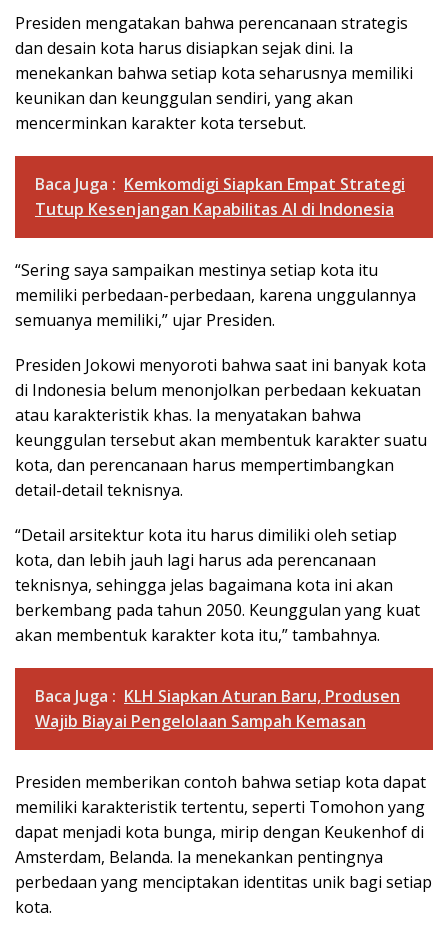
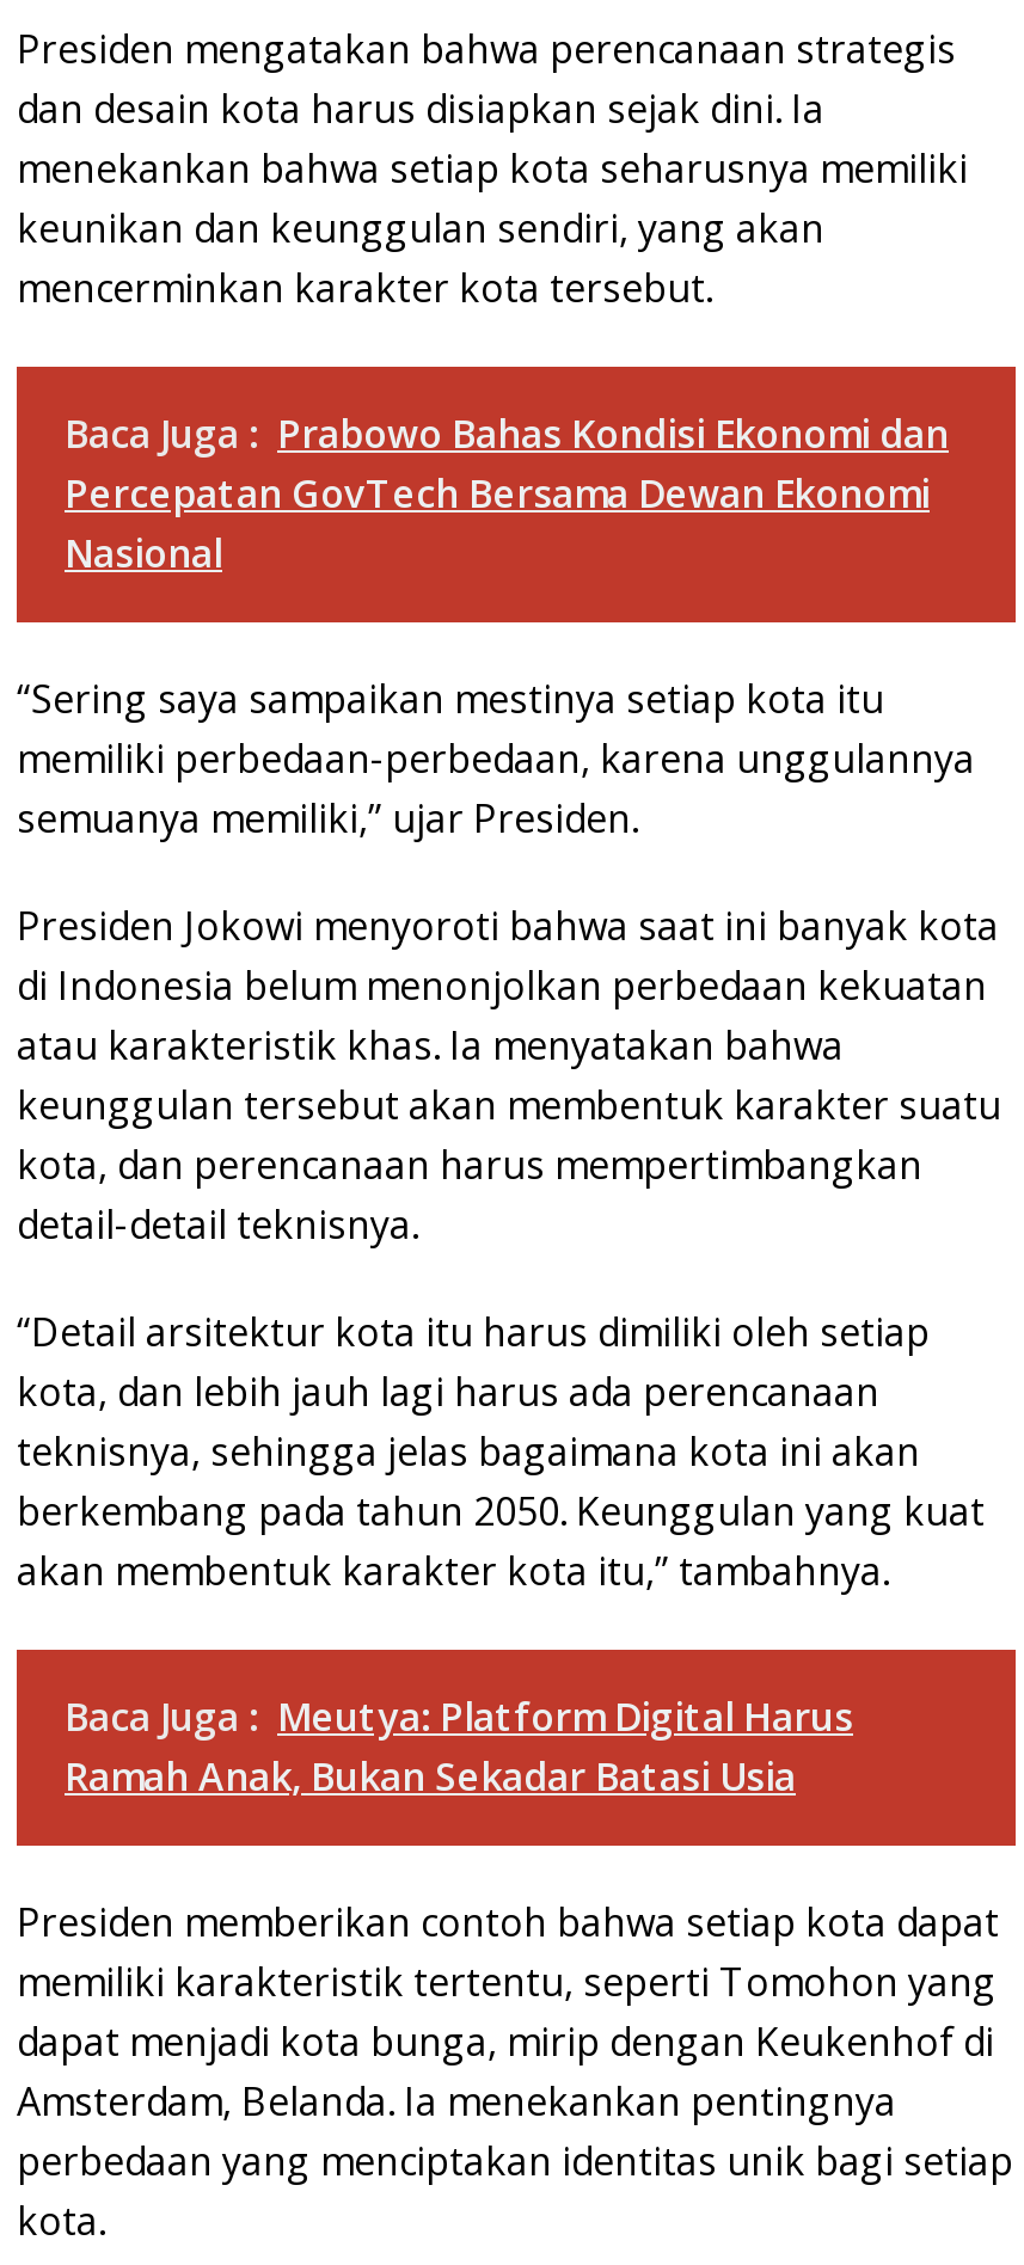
- Baca Juga : Kemkomdigi Siapkan Empat Strategi
- Tutup Kesenjangan Kapabilitas AI di Indonesia
+ Baca Juga : Prabowo Bahas Kondisi Ekonomi dan
+ Percepatan GovTech Bersama Dewan Ekonomi
+ Nasional

- Baca Juga : KLH Siapkan Aturan Baru, Produsen
- Wajib Biayai Pengelolaan Sampah Kemasan
+ Baca Juga : Meutya: Platform Digital Harus
+ Ramah Anak, Bukan Sekadar Batasi Usia
